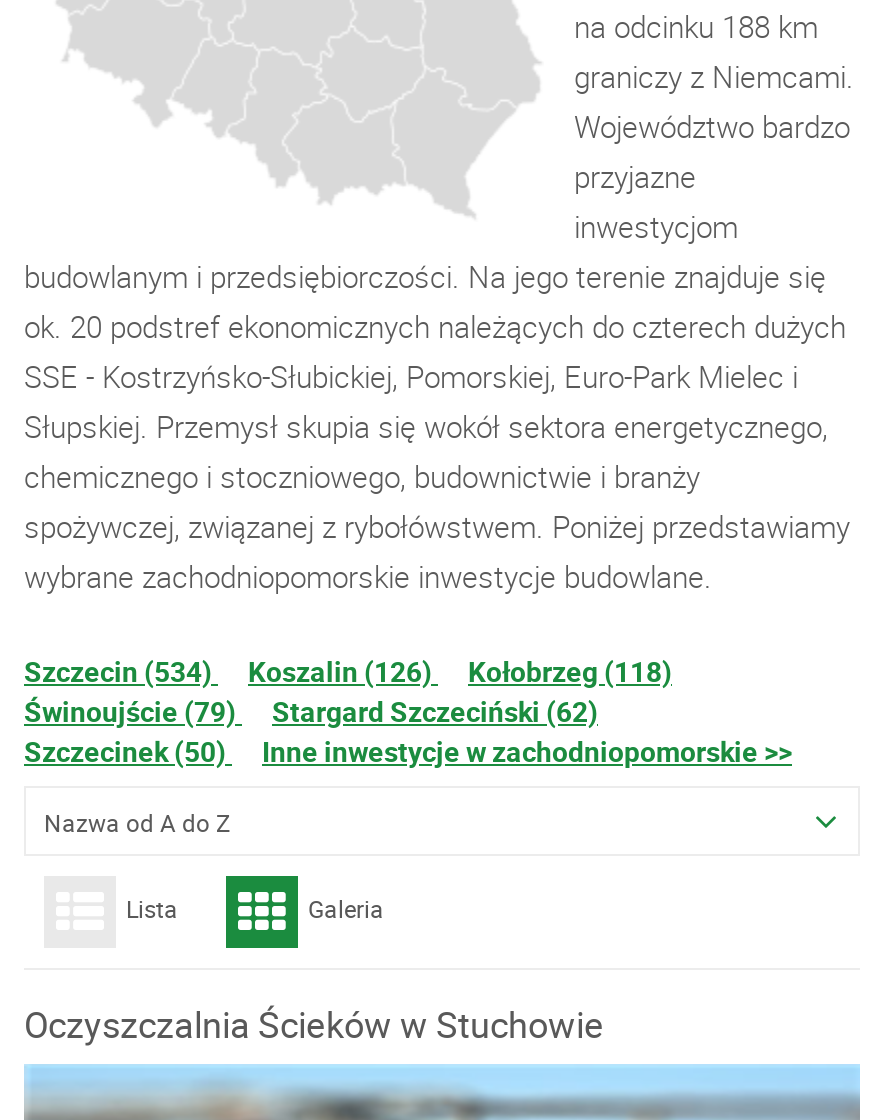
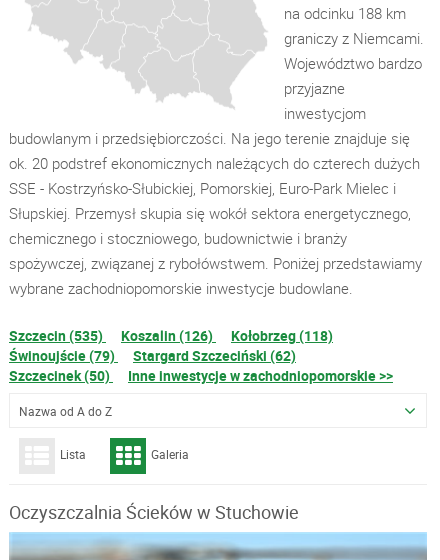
- Szczecin (534) Koszalin (126) Kołobrzeg (118)
+ Szczecin (535) Koszalin (126) Kołobrzeg (118)
